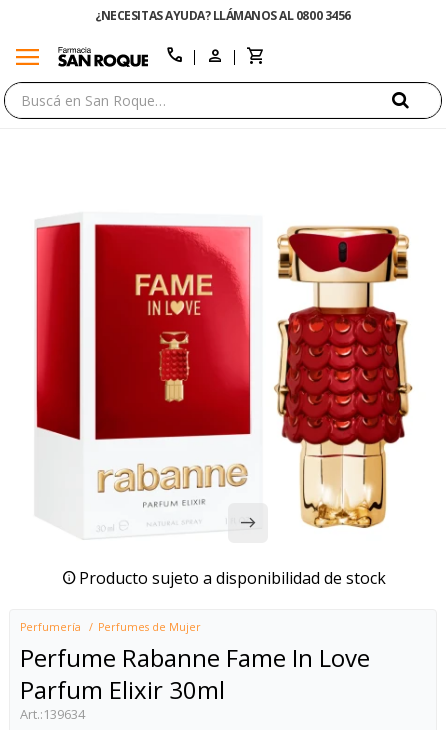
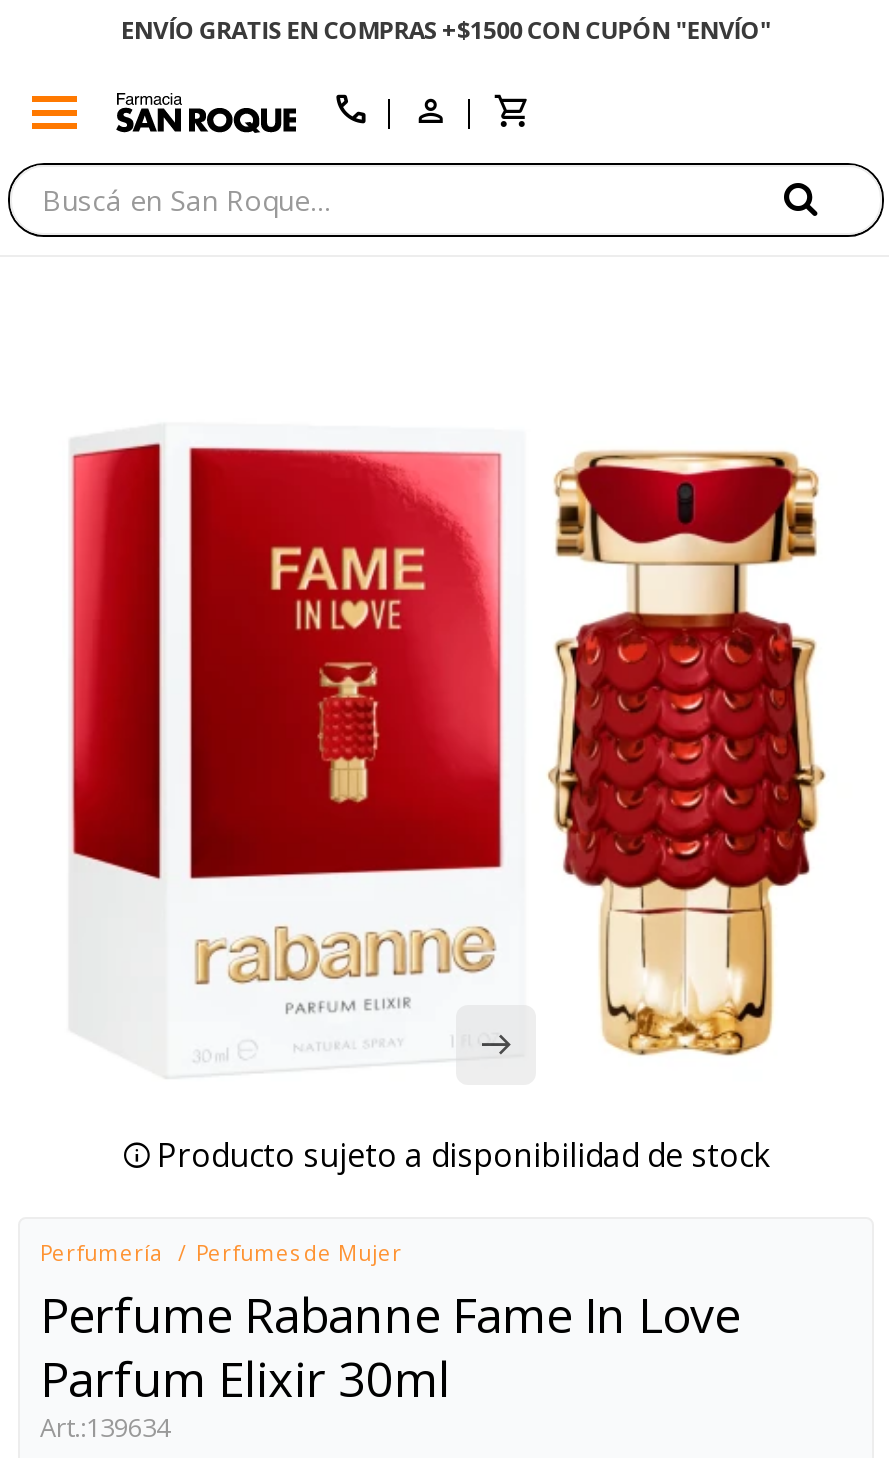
- ¿NECESITAS AYUDA? LLÁMANOS AL 0800 3456
+ ENVÍO GRATIS EN COMPRAS +$1500 CON CUPÓN "ENVÍO"
